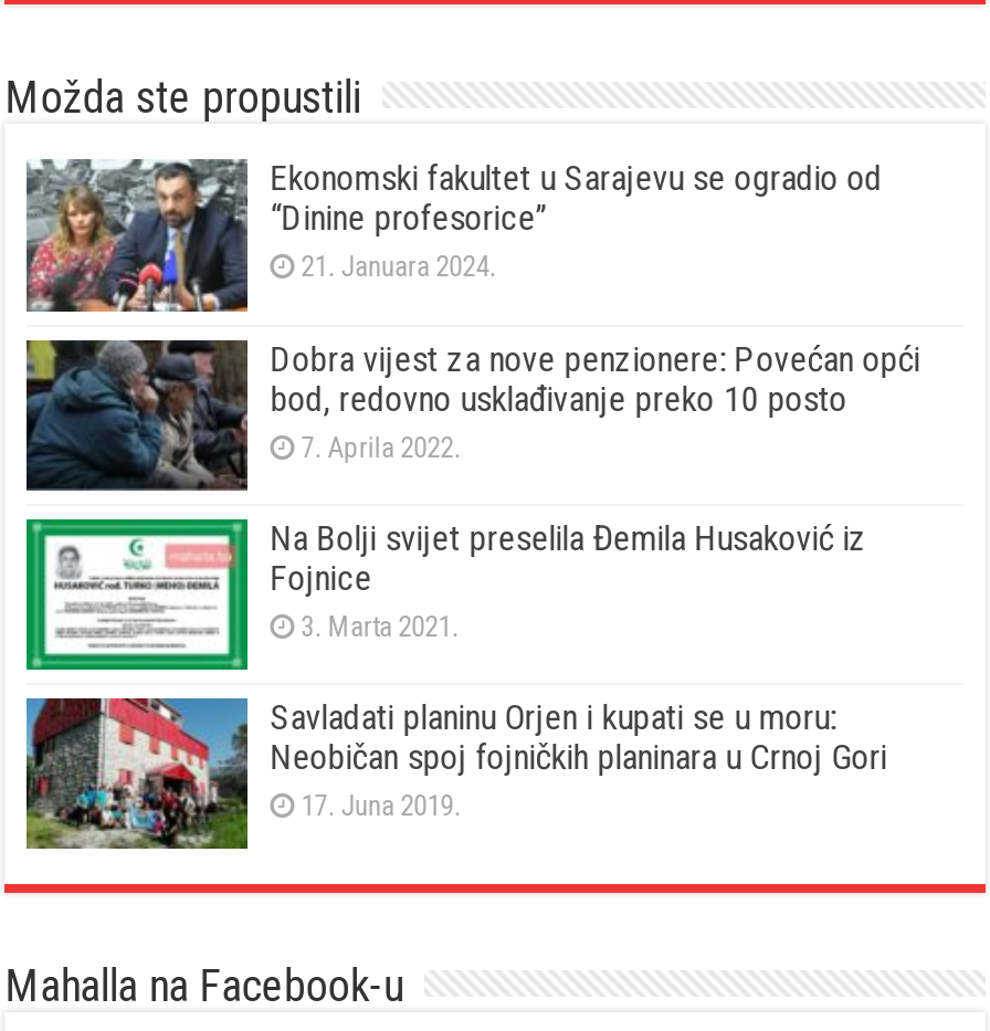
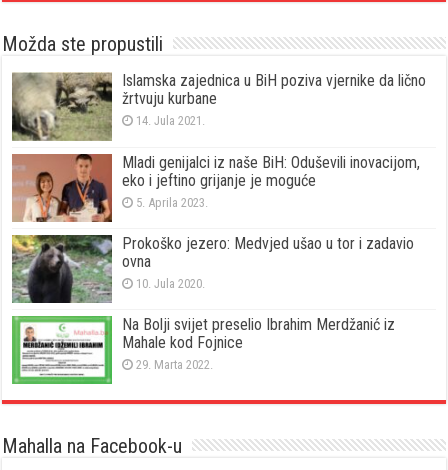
- [image]
- Ekonomski fakultet u Sarajevu se ogradio od
- “Dinine profesorice”
- 21. Januara 2024.
+ [image]
+ Islamska zajednica u BiH poziva vjernike da lično
+ žrtvuju kurbane
+ 14. Jula 2021.

- [image]
- Dobra vijest za nove penzionere: Povećan opći
- bod, redovno usklađivanje preko 10 posto
- 7. Aprila 2022.
+ [image]
+ Mladi genijalci iz naše BiH: Oduševili inovacijom,
+ eko i jeftino grijanje je moguće
+ 5. Aprila 2023.

- [image]
- Na Bolji svijet preselila Đemila Husaković iz
- Fojnice
- 3. Marta 2021.
+ [image]
+ Prokoško jezero: Medvjed ušao u tor i zadavio
+ ovna
+ 10. Jula 2020.

- [image]
- Savladati planinu Orjen i kupati se u moru:
- Neobičan spoj fojničkih planinara u Crnoj Gori
- 17. Juna 2019.
+ [image]
+ Na Bolji svijet preselio Ibrahim Merdžanić iz
+ Mahale kod Fojnice
+ 29. Marta 2022.
